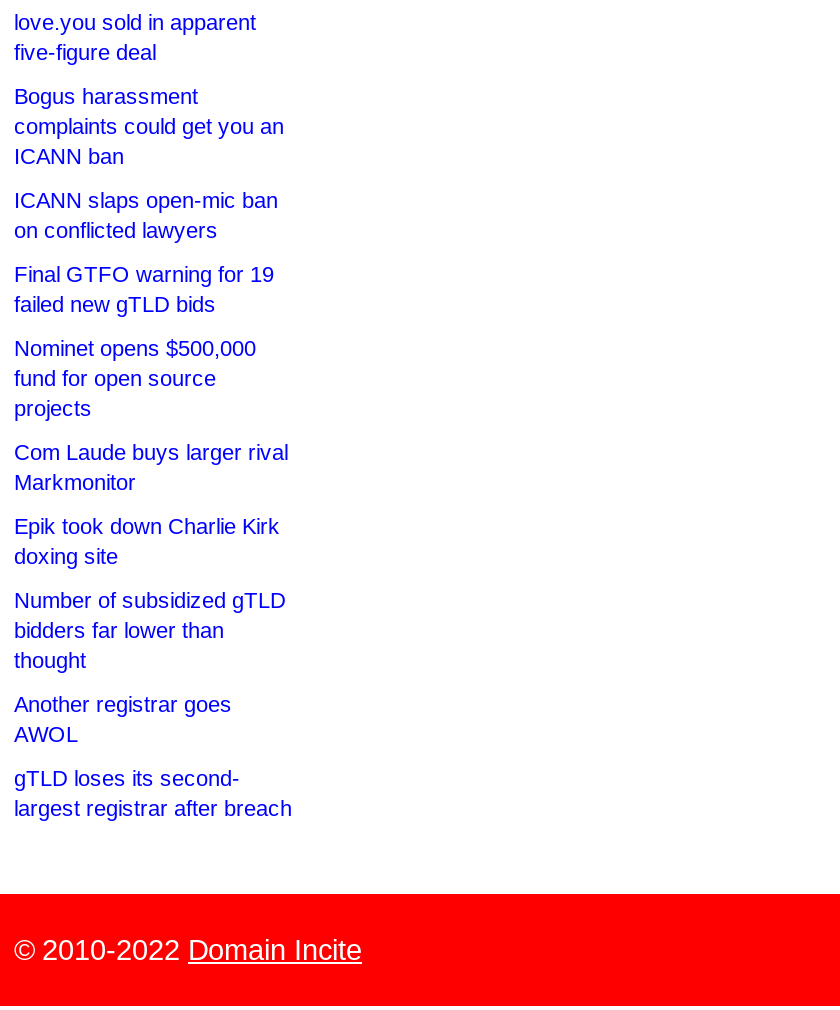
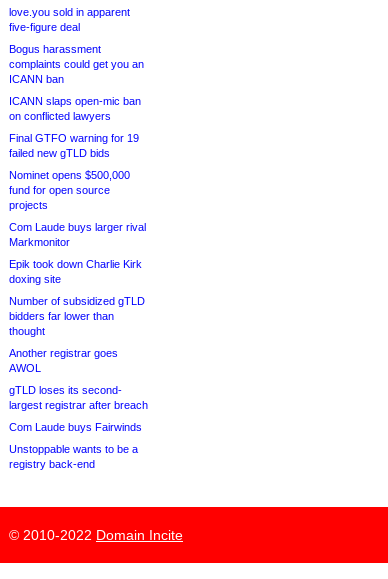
+ Com Laude buys Fairwinds
+ Unstoppable wants to be a
+ registry back-end
